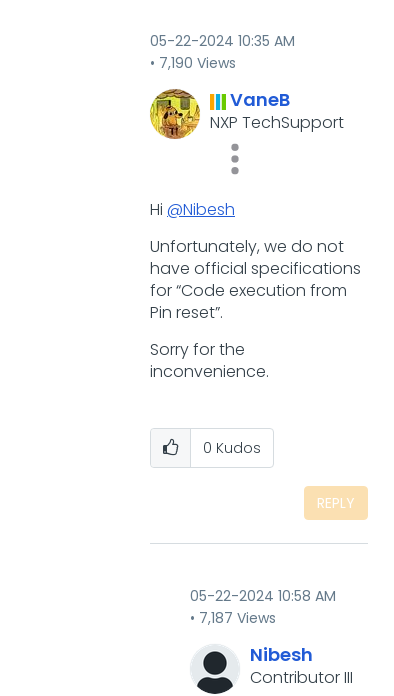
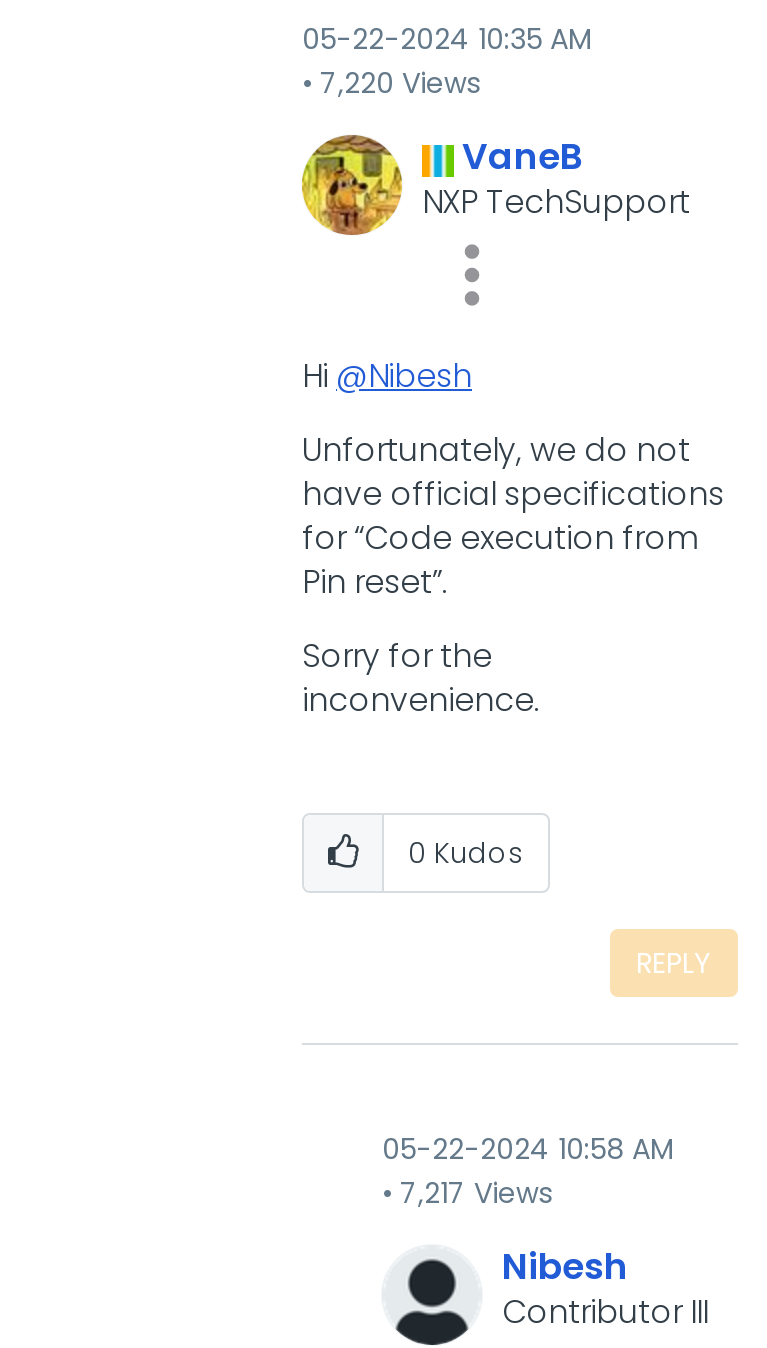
- 7,190 Views
+ 7,220 Views

- 7,187 Views
+ 7,217 Views
